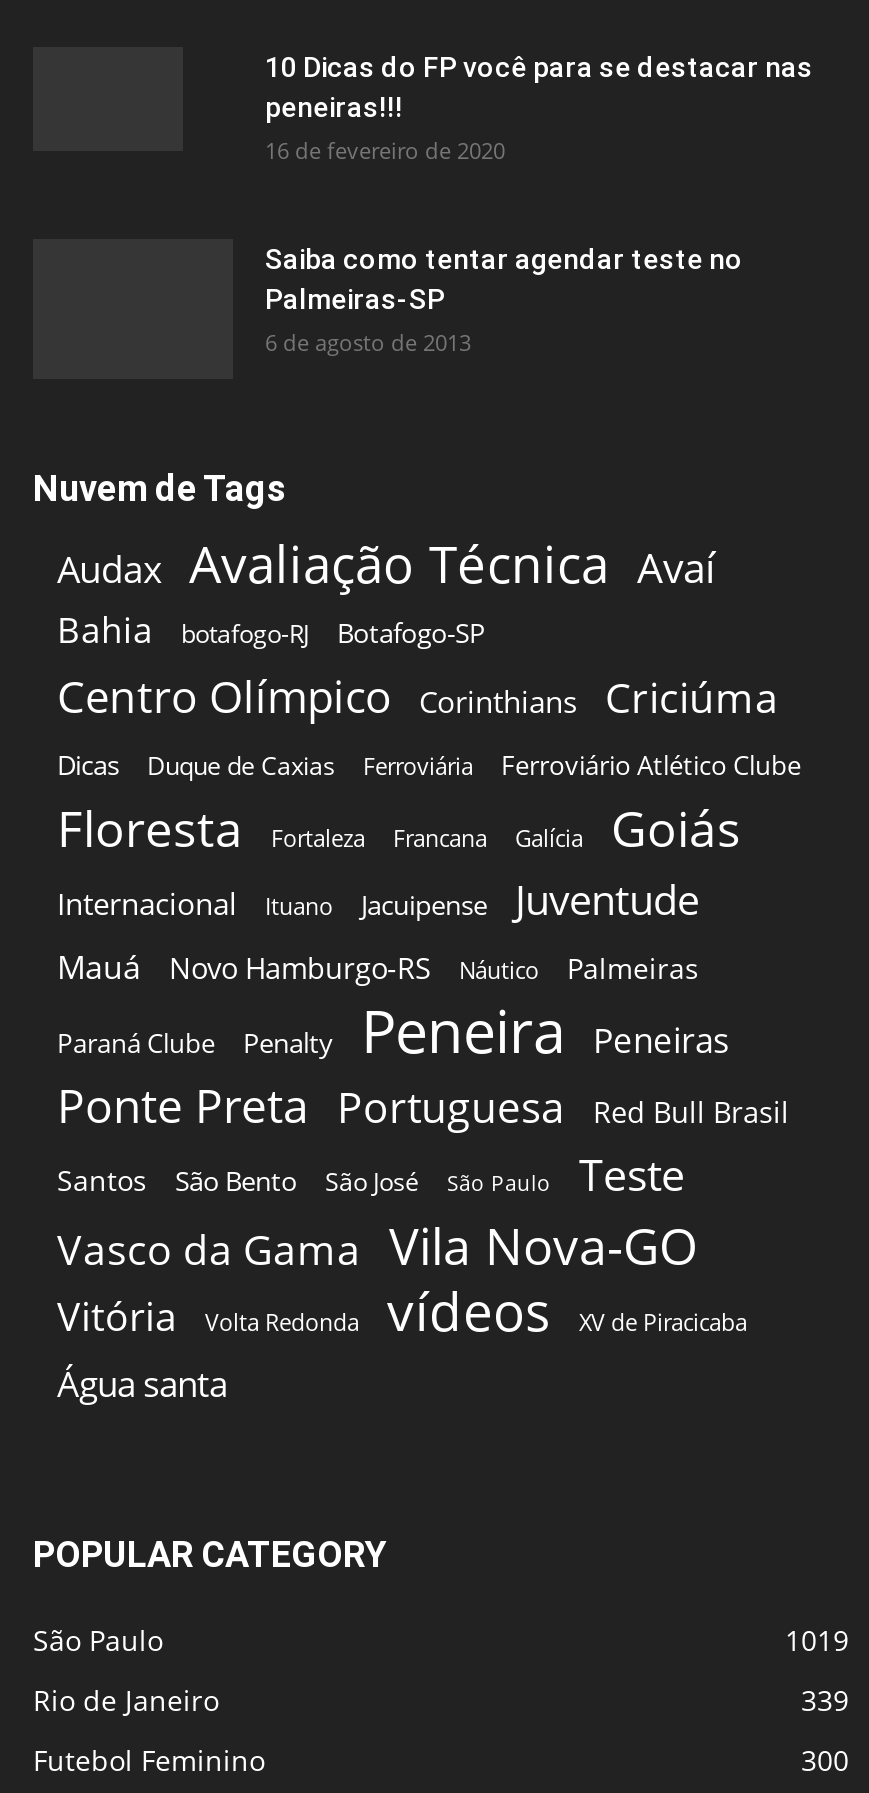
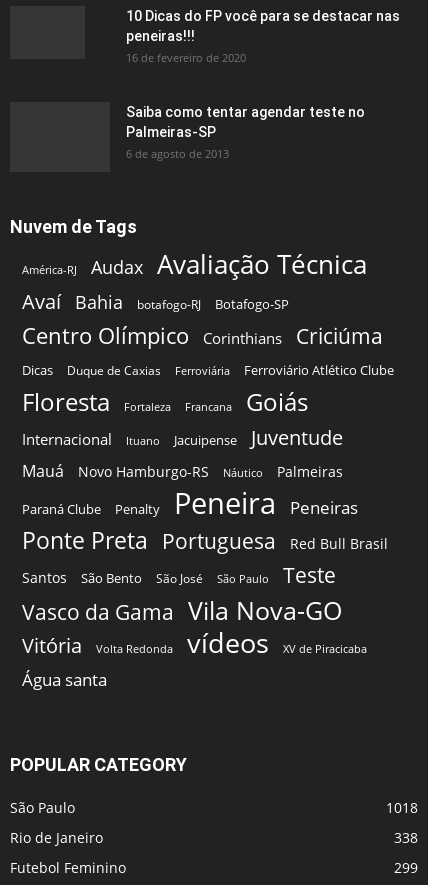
- Audax Avaliação Técnica Avaí
- Bahia
+ América-RJ
+ Audax Avaliação Técnica
+ Avaí Bahia

- Galícia

- 1019
+ 1018

- 339
+ 338

- 300
+ 299
